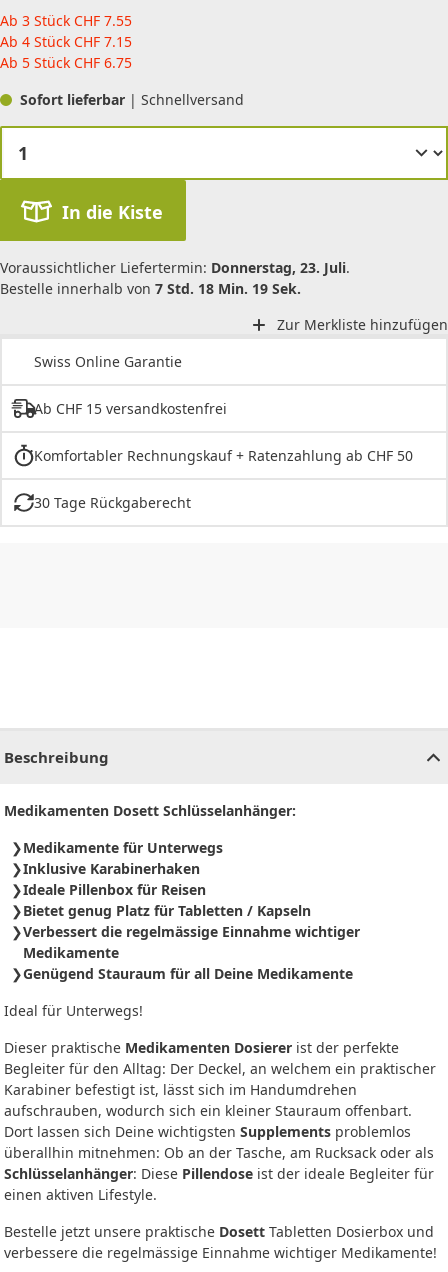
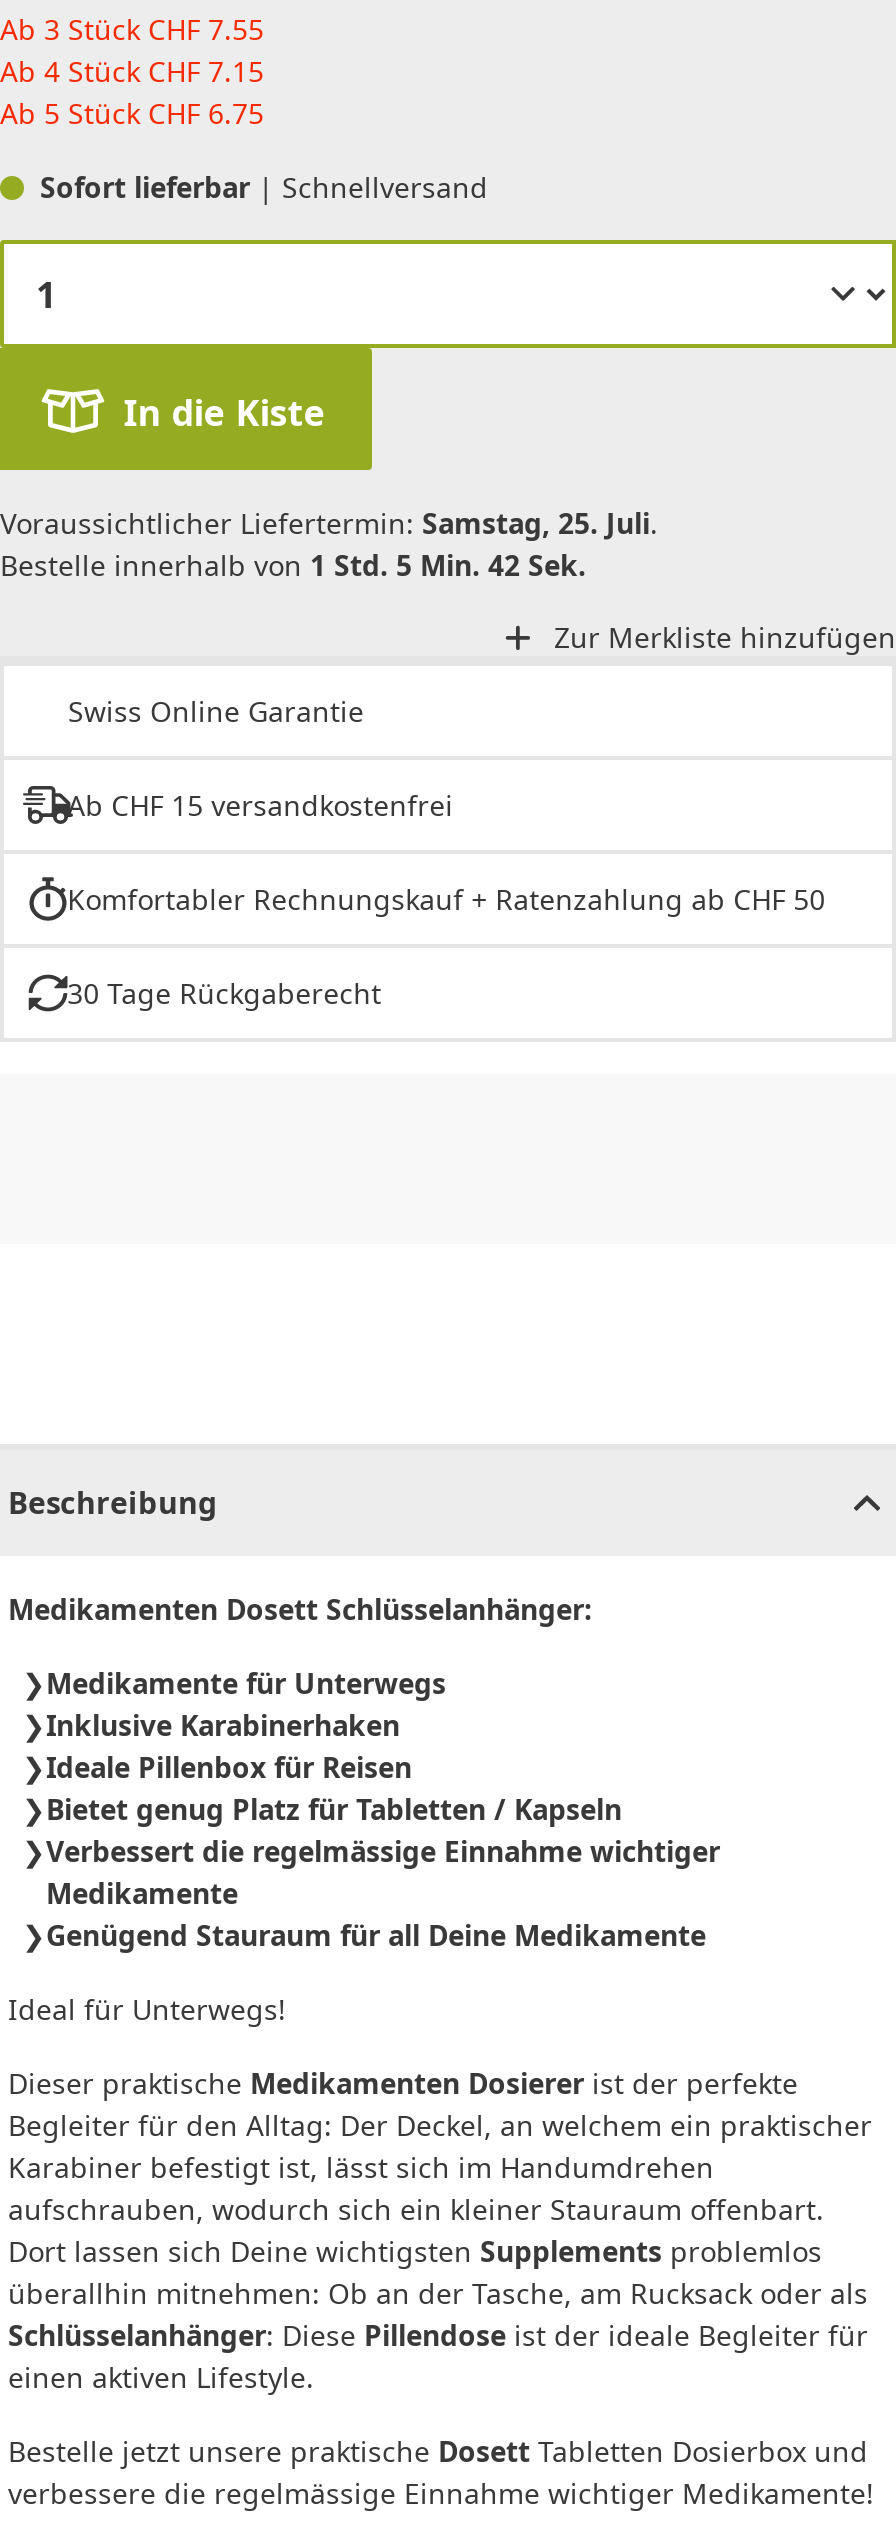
- Voraussichtlicher Liefertermin: Donnerstag, 23. Juli.
+ Voraussichtlicher Liefertermin: Samstag, 25. Juli.

- Bestelle innerhalb von 7 Std. 18 Min. 19 Sek.
+ Bestelle innerhalb von 1 Std. 5 Min. 42 Sek.
